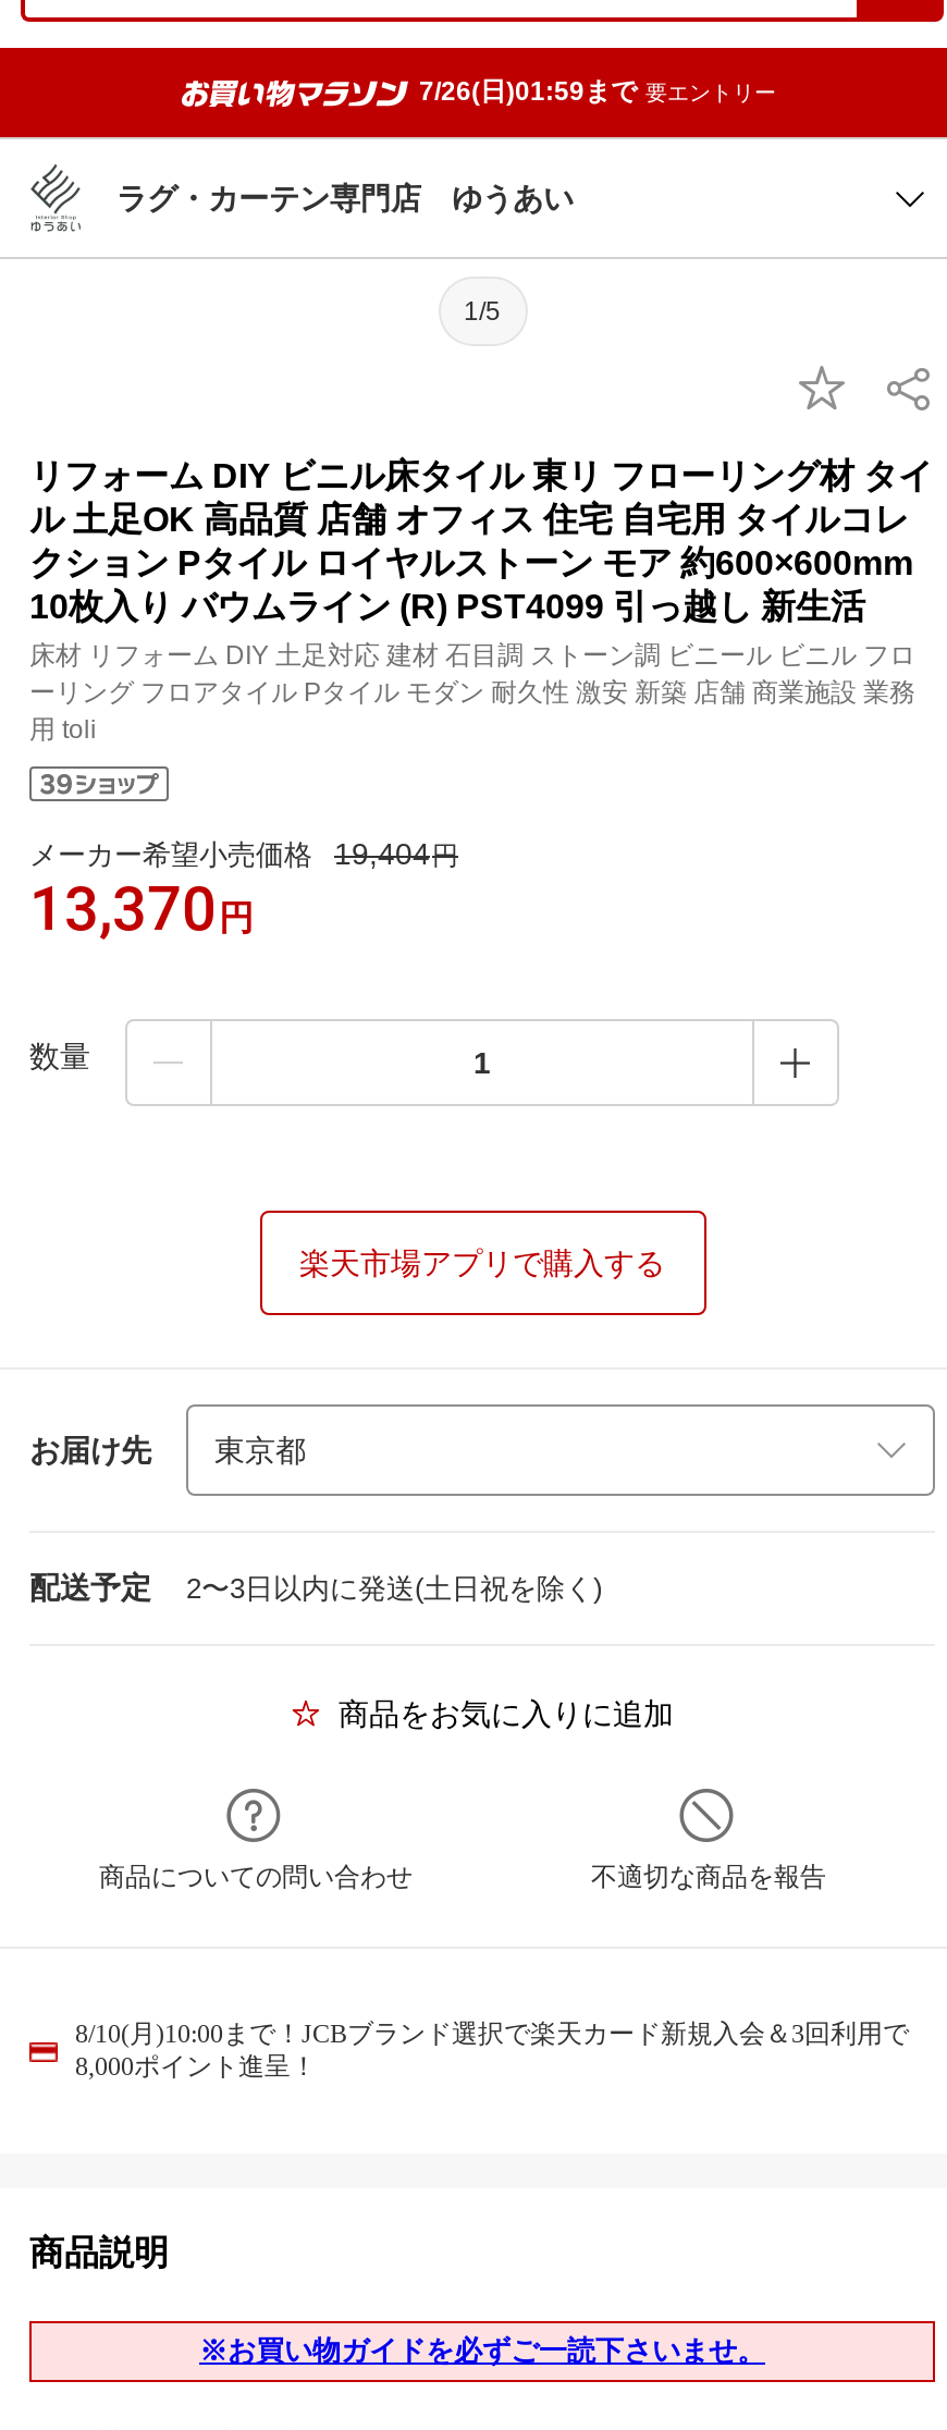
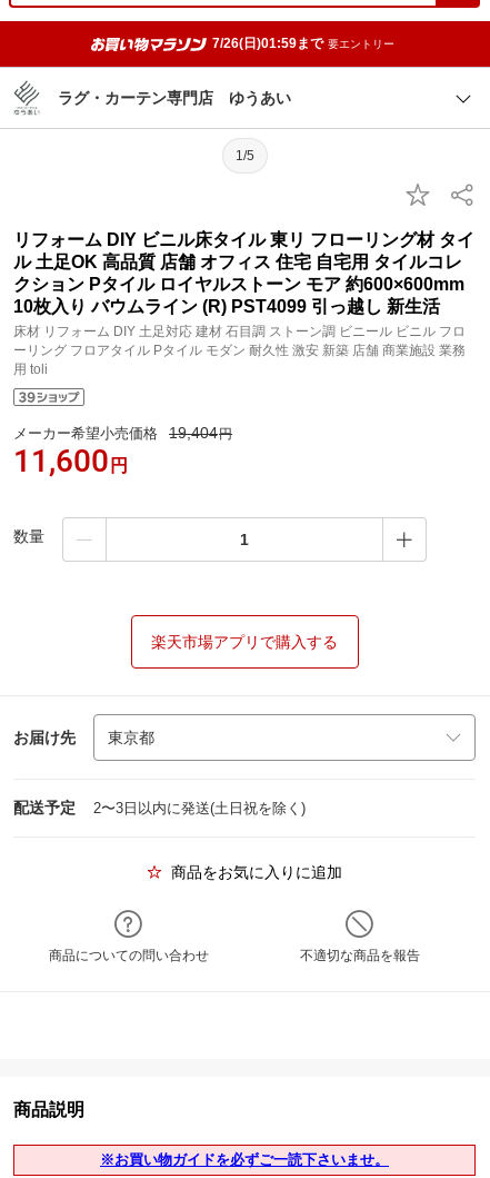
- 13,370円
+ 11,600円

- 8/10(月)10:00まで！JCBブランド選択で楽天カード新規入会＆3回利用で
- 8,000ポイント進呈！
